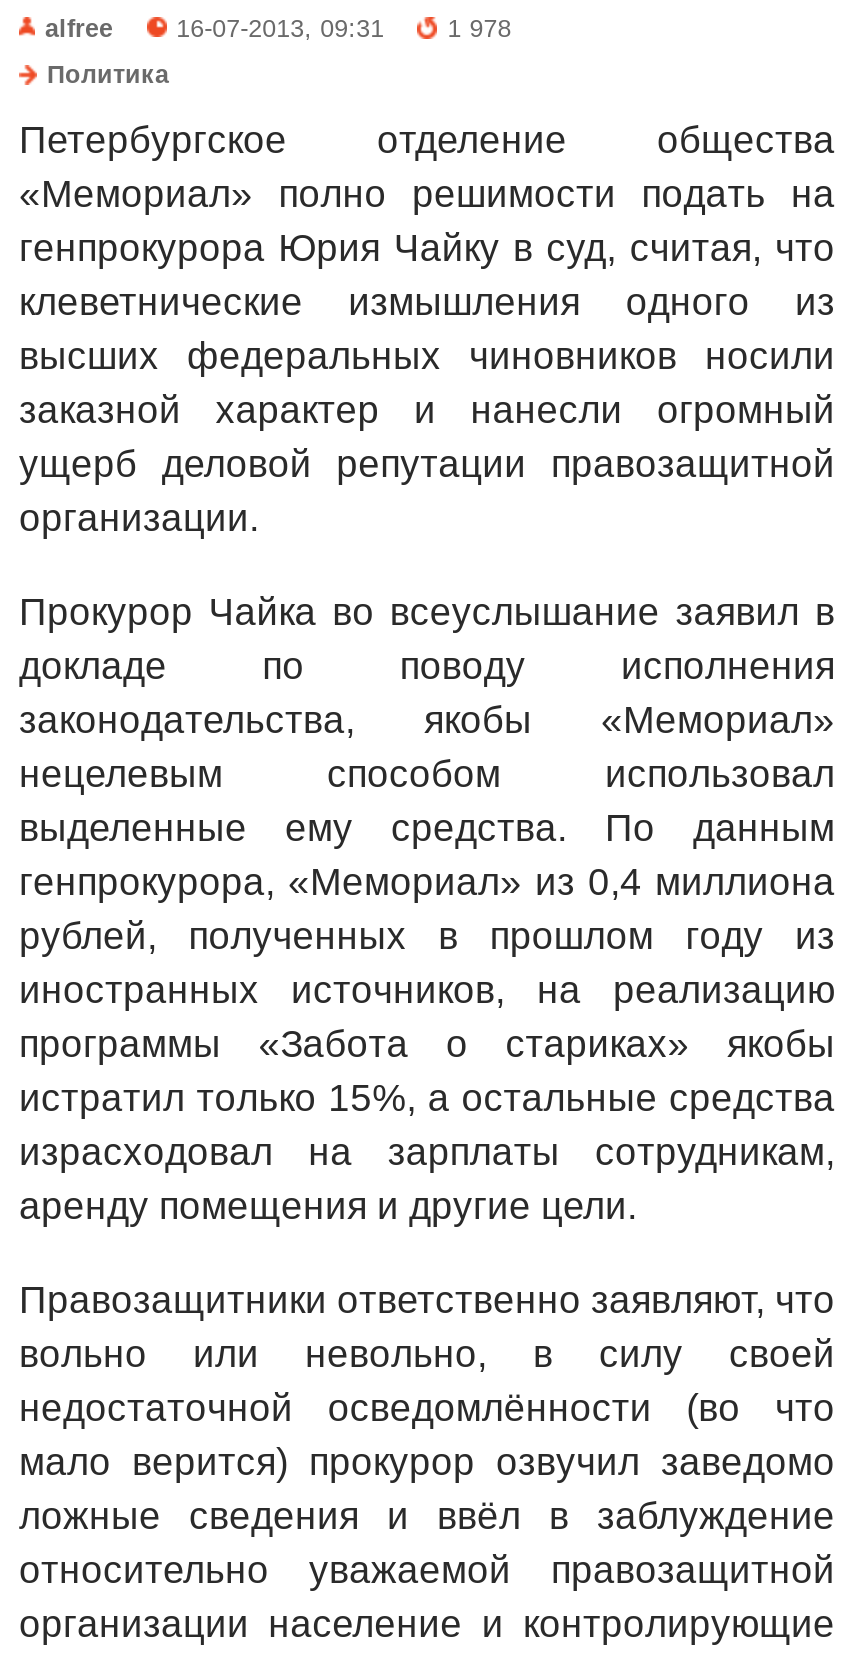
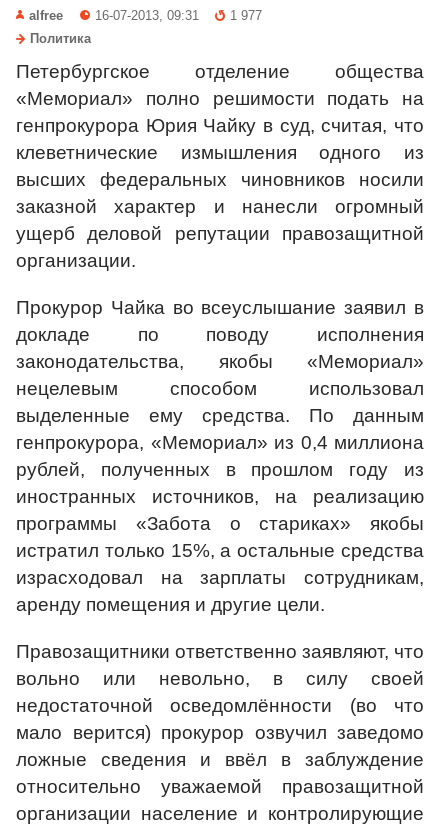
- 1 978
+ 1 977
